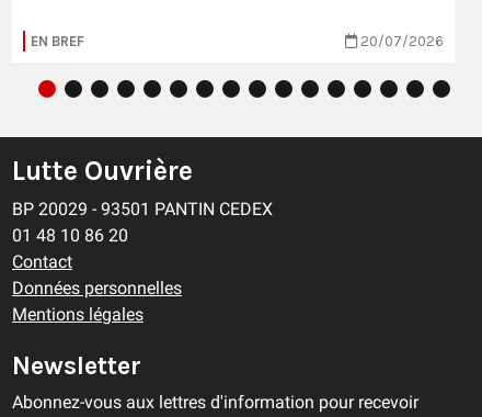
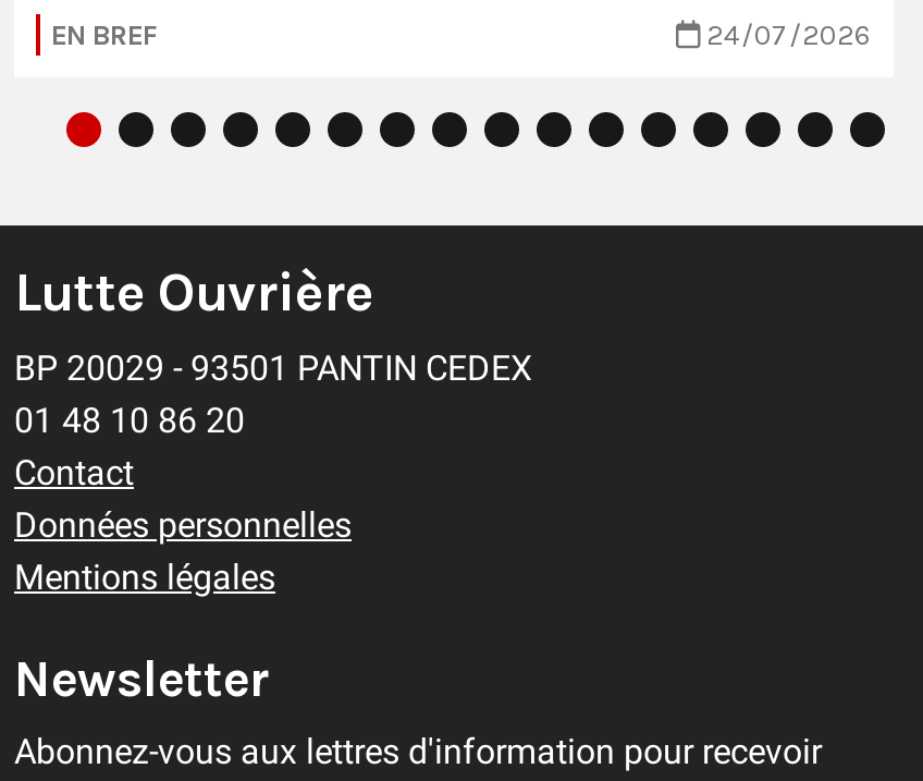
- 20/07/2026
+ 24/07/2026
